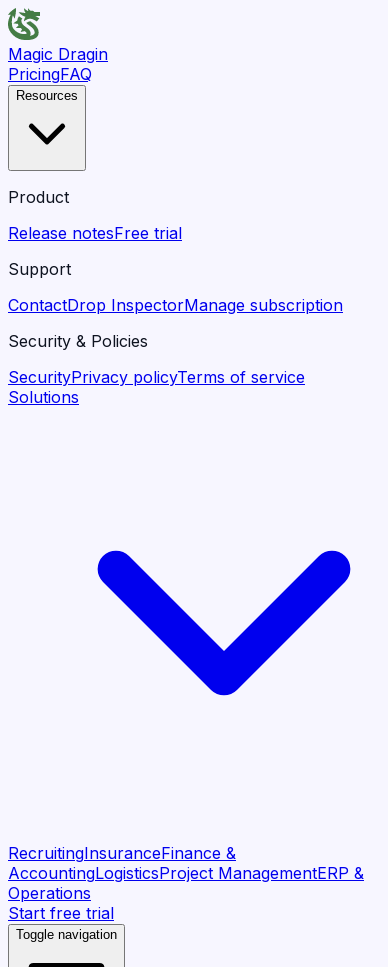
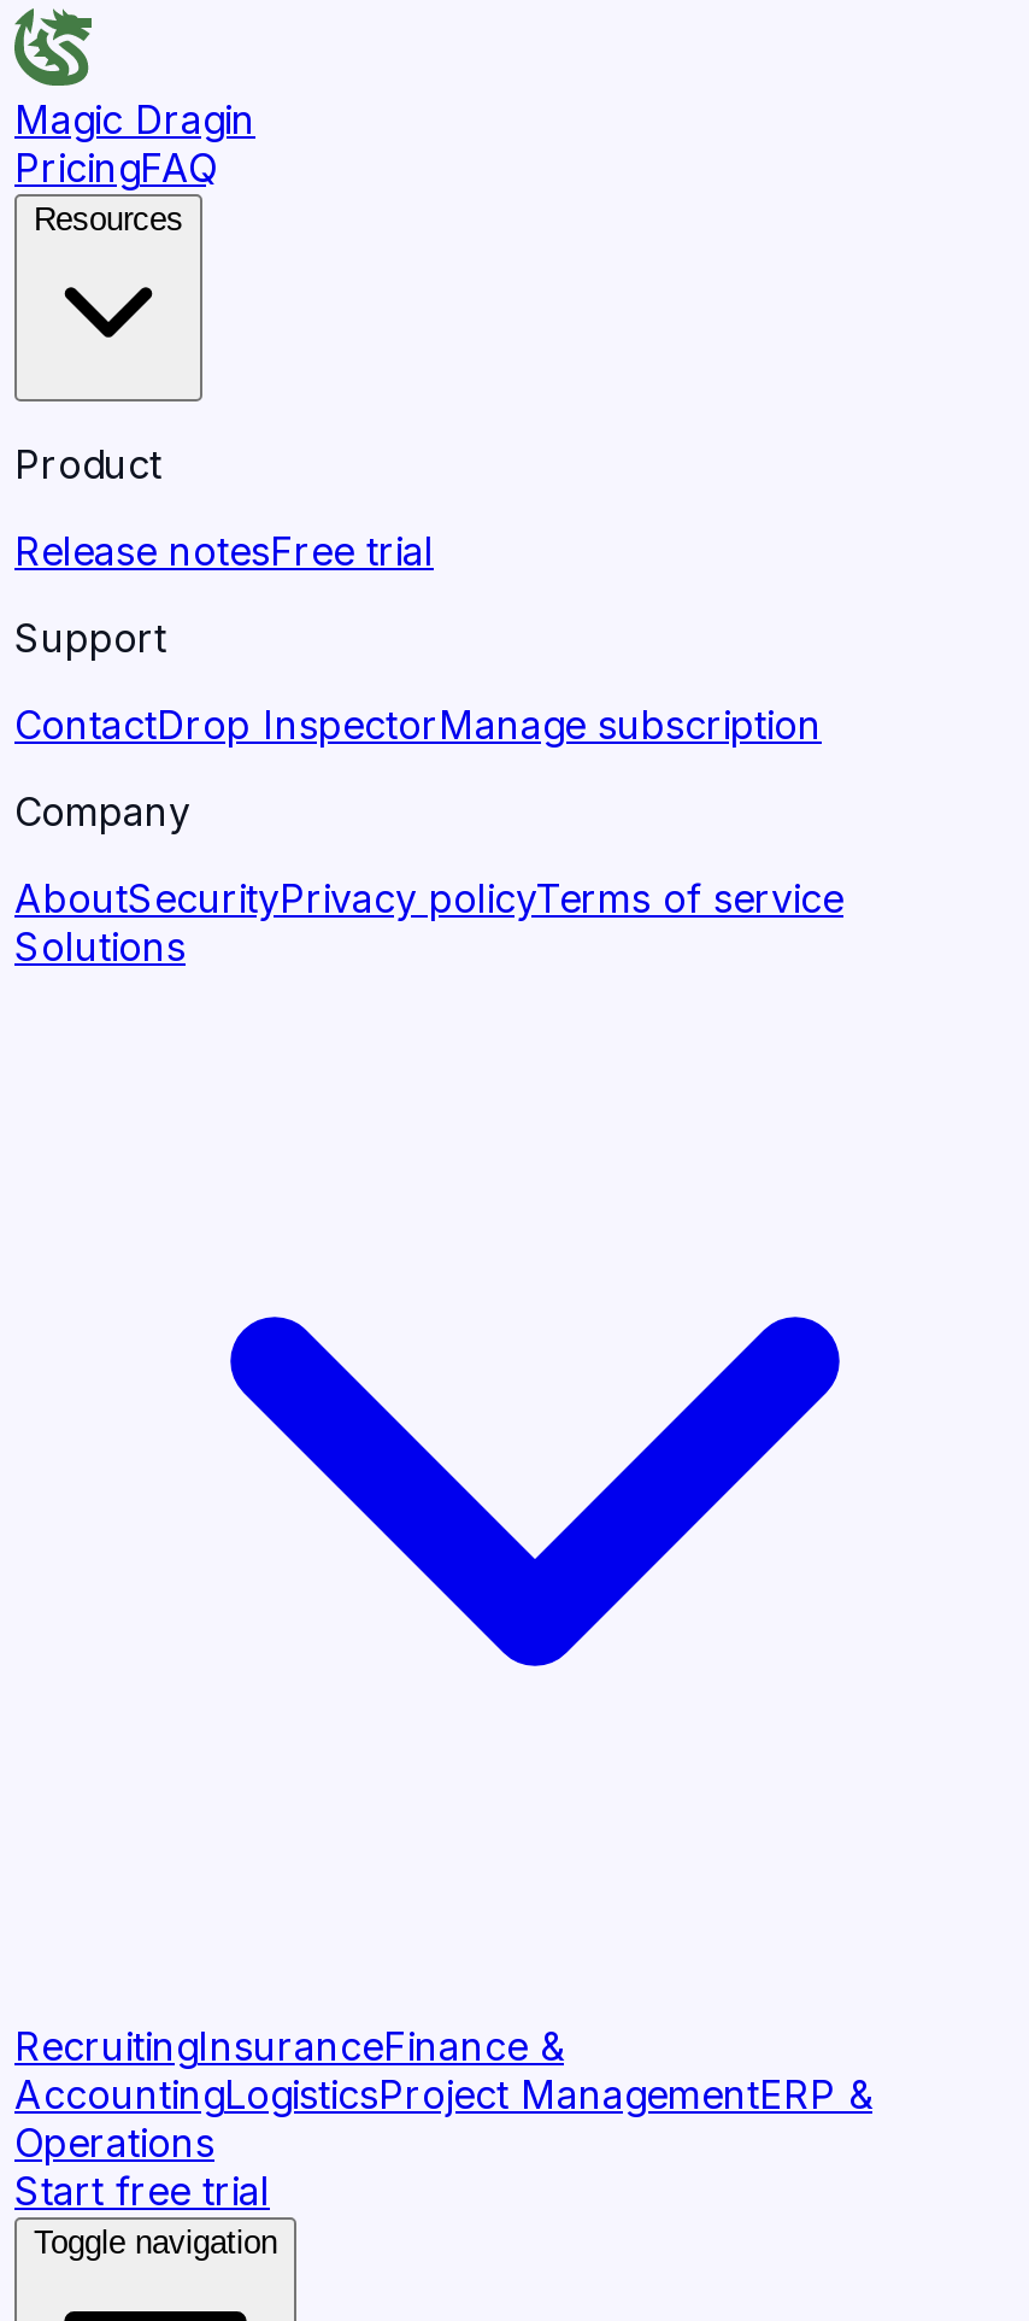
- Security & Policies
+ Company

- SecurityPrivacy policyTerms of service
+ AboutSecurityPrivacy policyTerms of service
